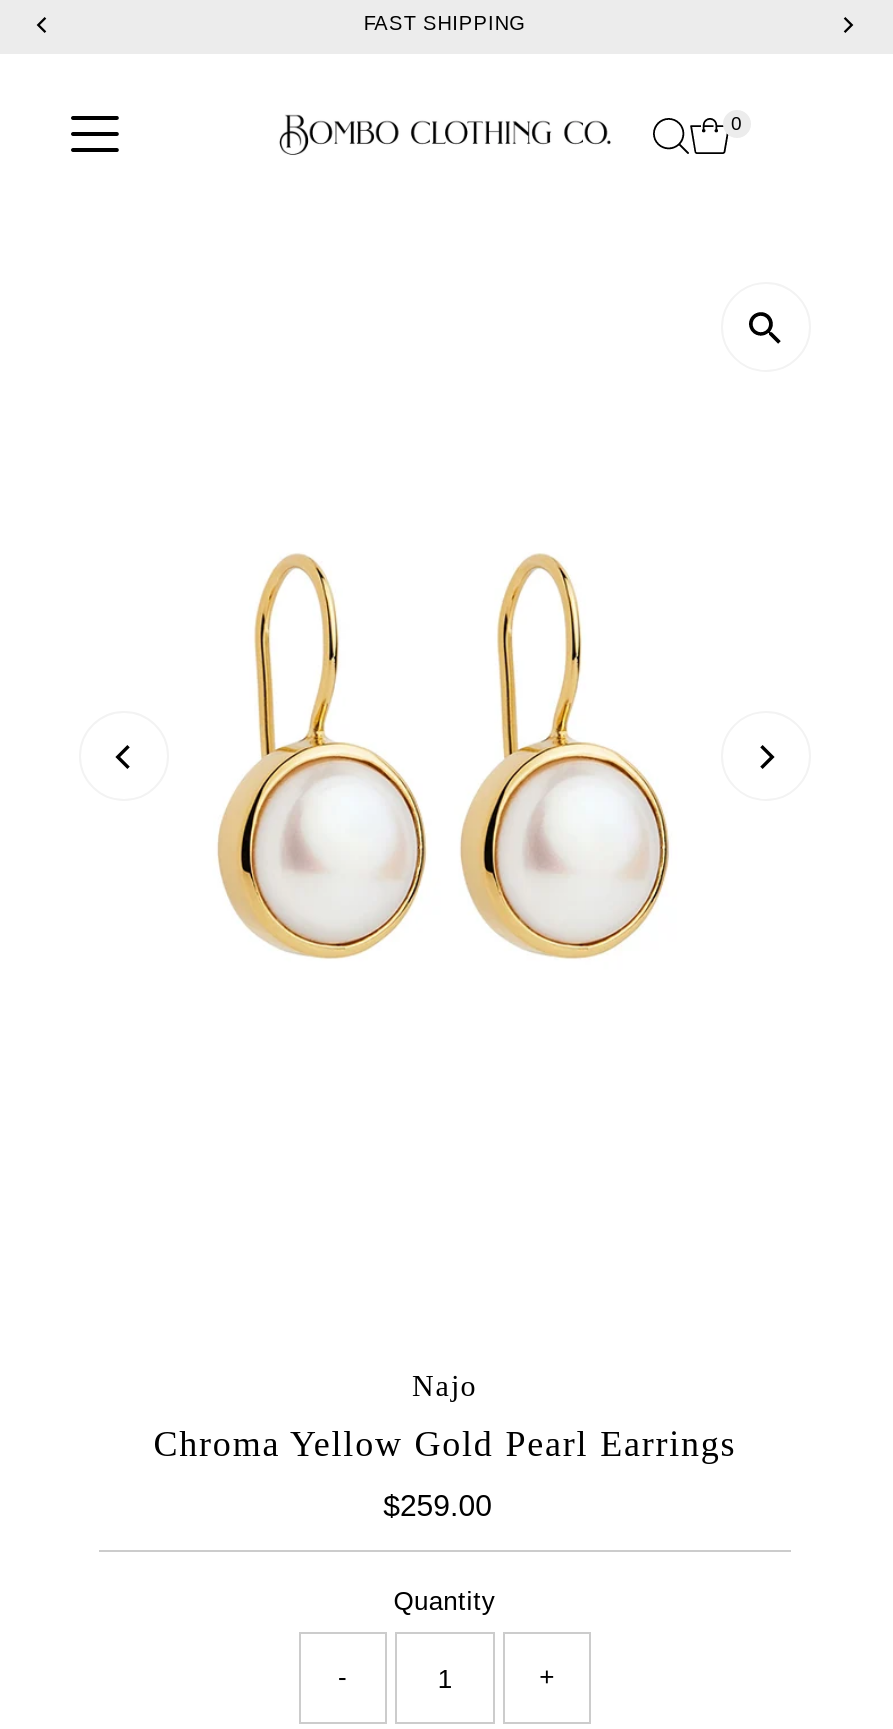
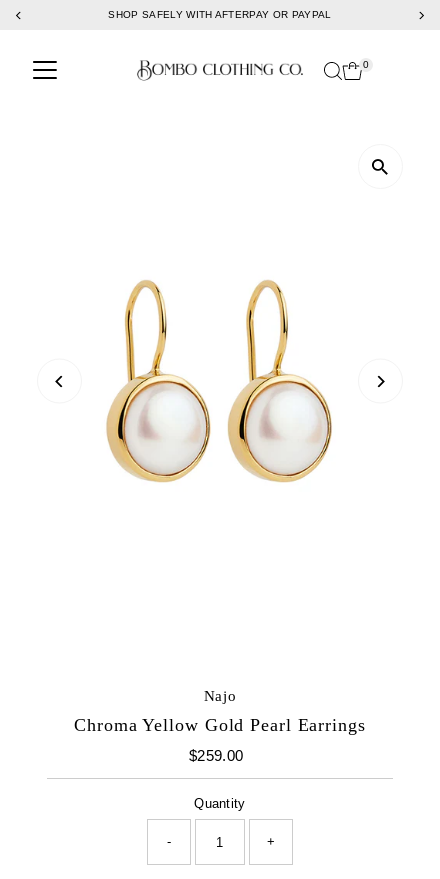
- FAST SHIPPING
+ SHOP SAFELY WITH AFTERPAY OR PAYPAL
